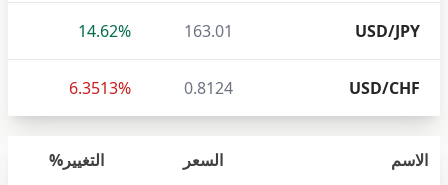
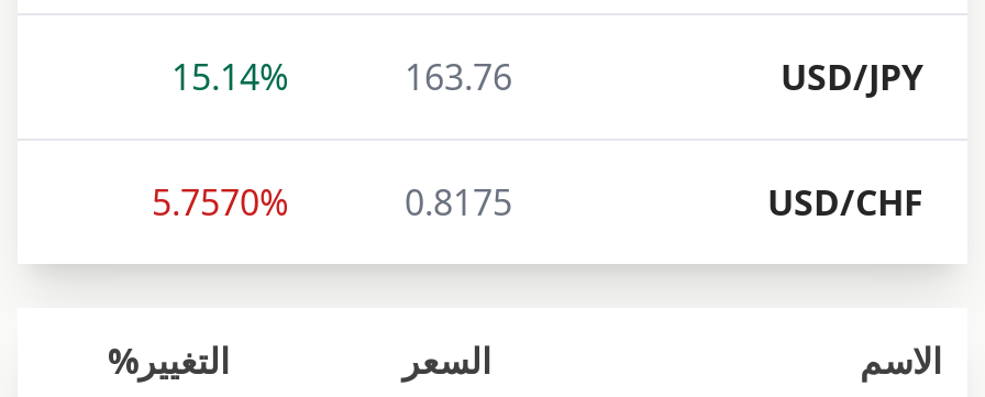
- 14.62%
+ 15.14%

- 163.01
+ 163.76

- 6.3513%
+ 5.7570%

- 0.8124
+ 0.8175
